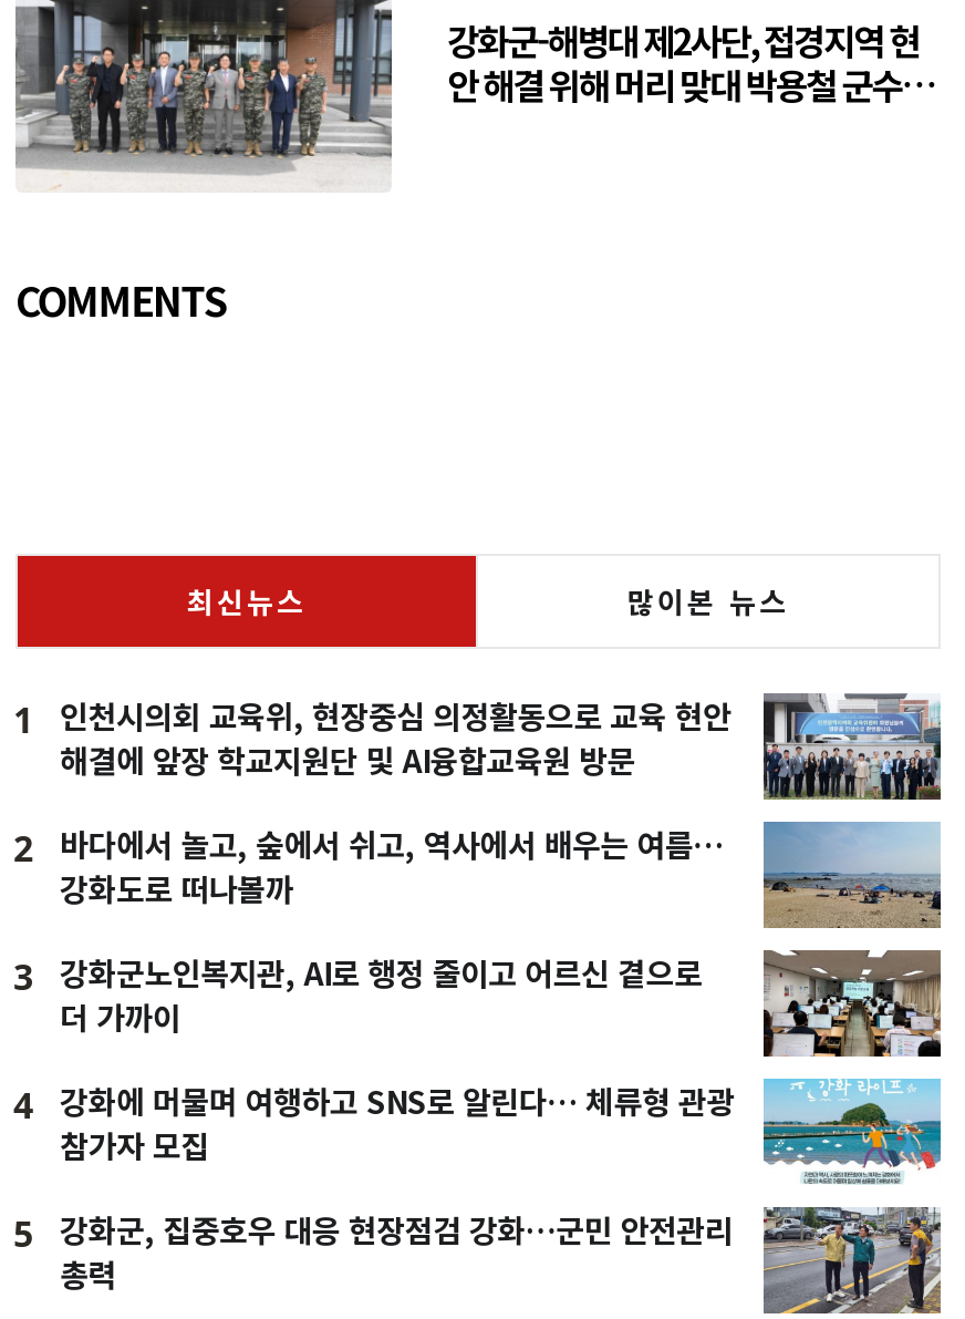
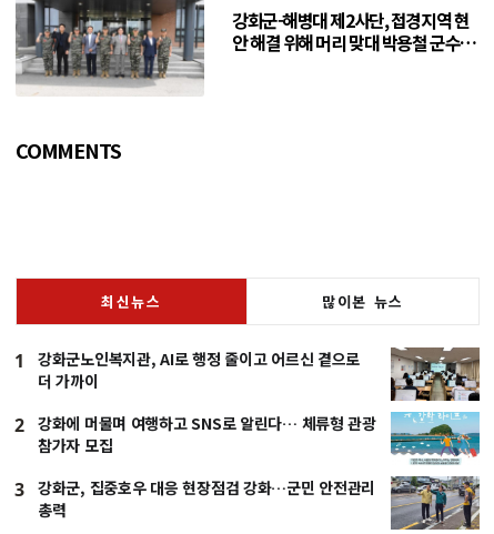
- [image]
- 인천시의회 교육위, 현장중심 의정활동으로 교육 현안
- 해결에 앞장 학교지원단 및 AI융합교육원 방문
- 2
- 바다에서 놀고, 숲에서 쉬고, 역사에서 배우는 여름…
- 강화도로 떠나볼까
- 3

- [image]

- 4 강화에 머물며 여행하고 SNS로 알린다… 체류형 관광
+ 2 강화에 머물며 여행하고 SNS로 알린다… 체류형 관광

- 5 강화군, 집중호우 대응 현장점검 강화…군민 안전관리
+ 3 강화군, 집중호우 대응 현장점검 강화…군민 안전관리
